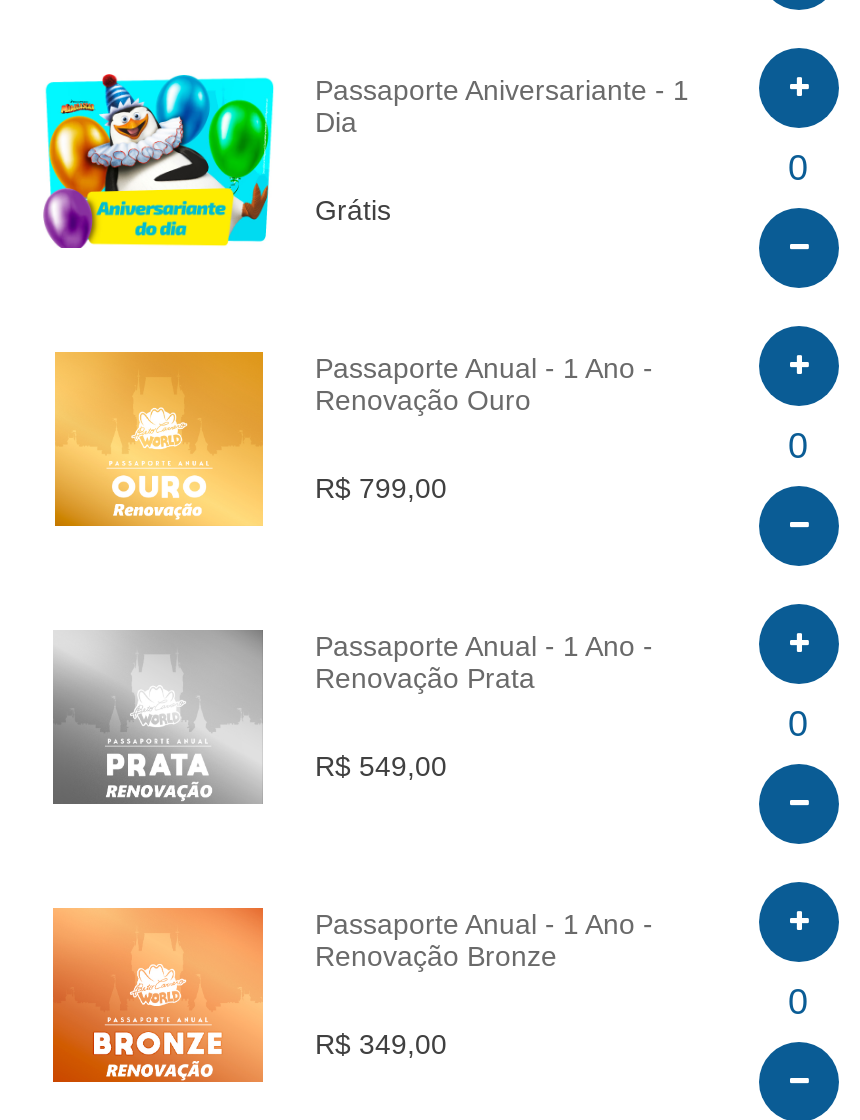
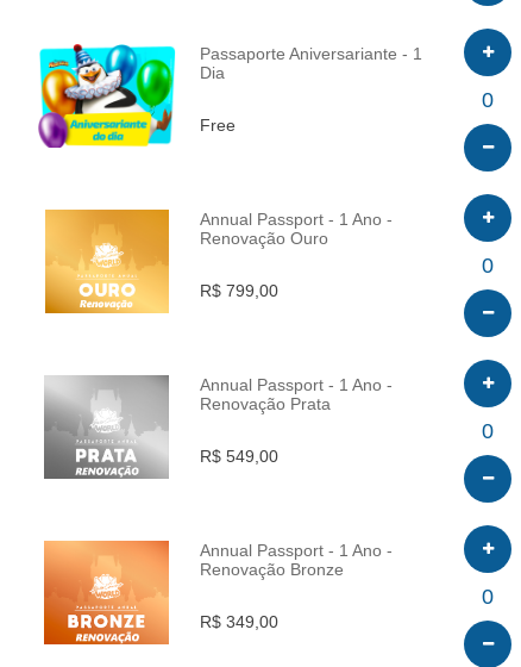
- Grátis
+ Free

- Passaporte Anual - 1 Ano -
+ Annual Passport - 1 Ano -

- Passaporte Anual - 1 Ano -
+ Annual Passport - 1 Ano -

- Passaporte Anual - 1 Ano -
+ Annual Passport - 1 Ano -
